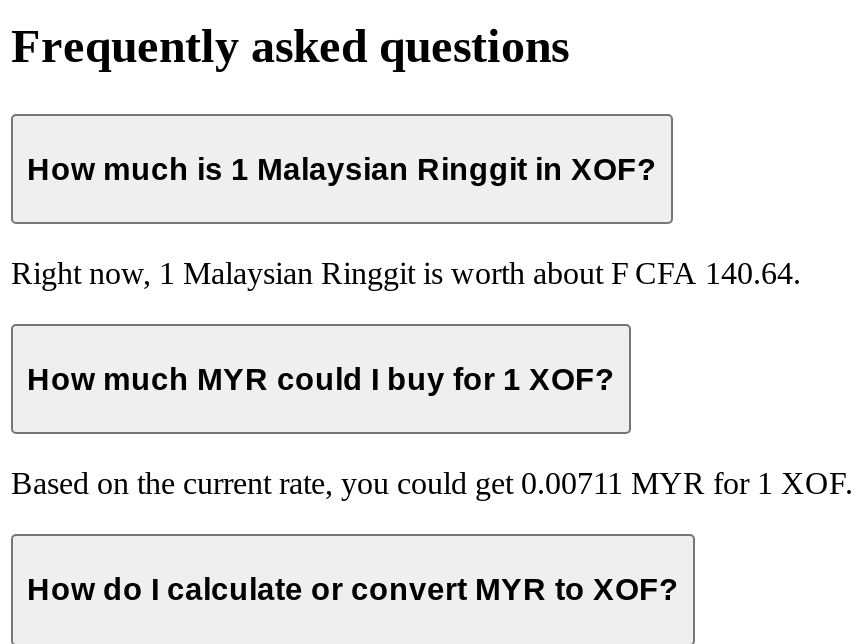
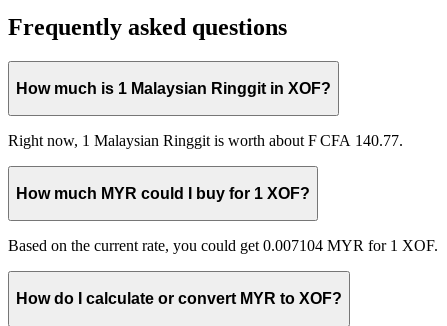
- Right now, 1 Malaysian Ringgit is worth about F CFA 140.64.
+ Right now, 1 Malaysian Ringgit is worth about F CFA 140.77.

- Based on the current rate, you could get 0.00711 MYR for 1 XOF.
+ Based on the current rate, you could get 0.007104 MYR for 1 XOF.
